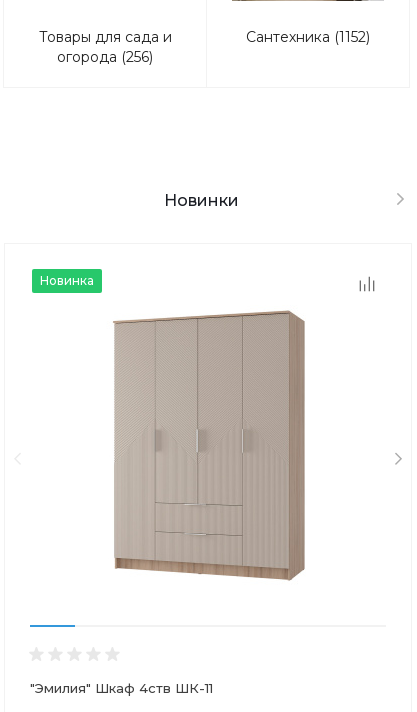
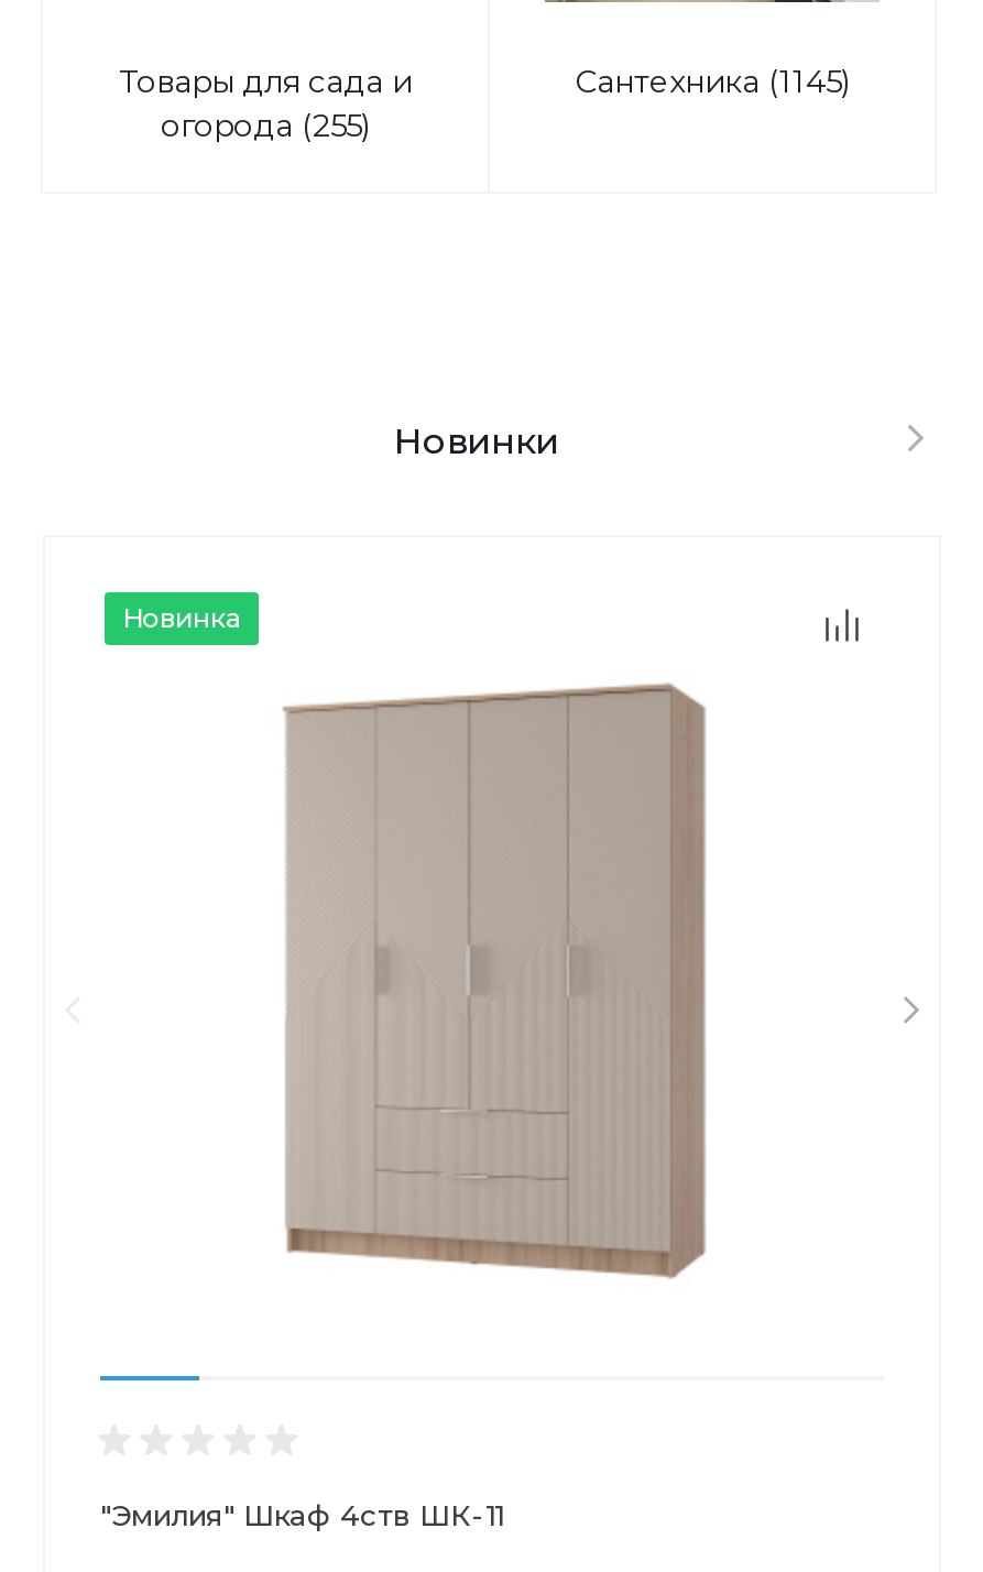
- Сантехника (1152)
+ Сантехника (1145)

- огорода (256)
+ огорода (255)
